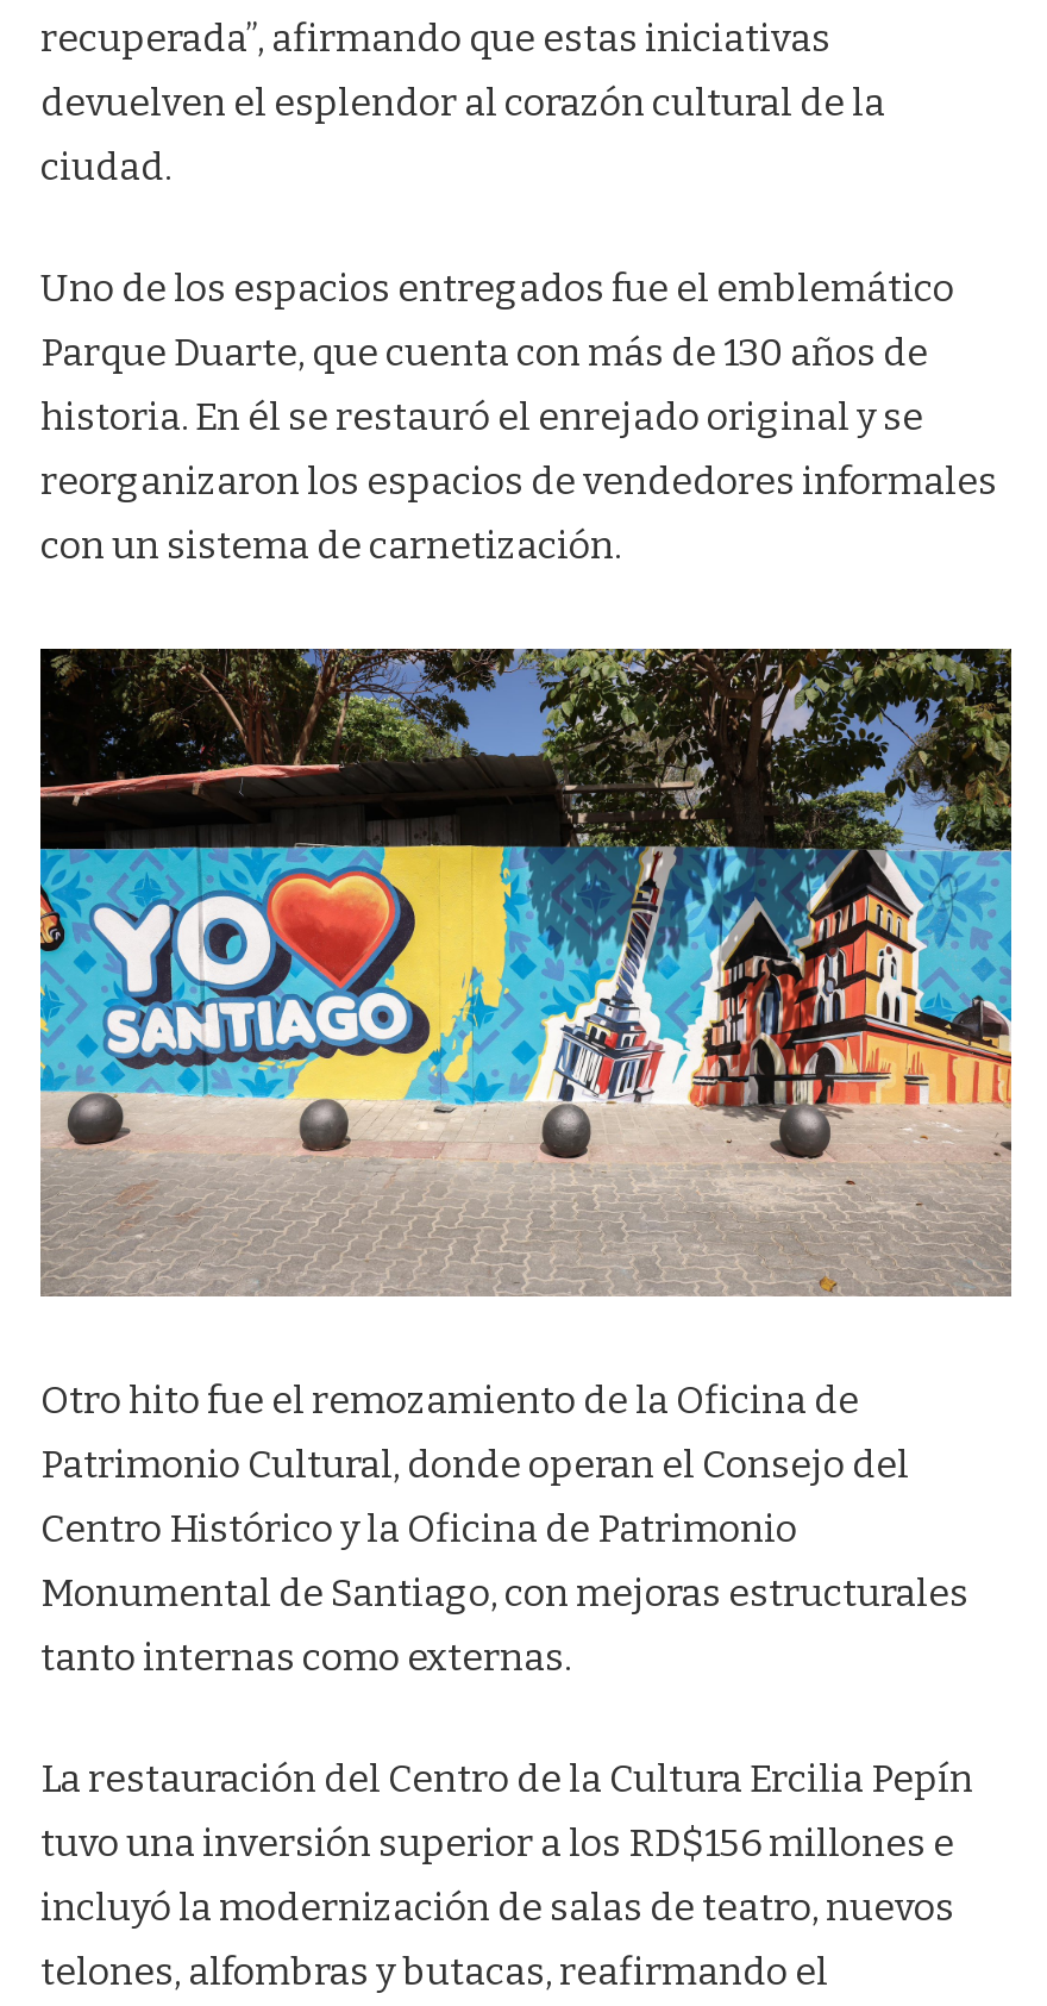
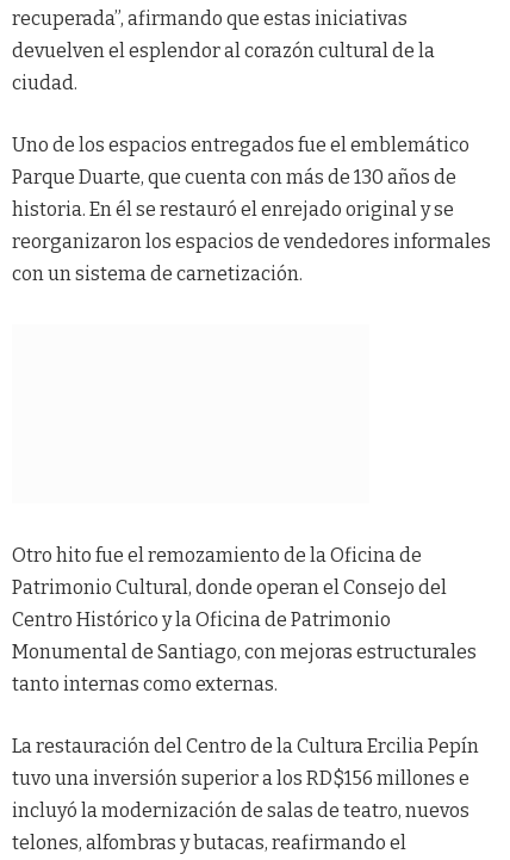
- [image]
